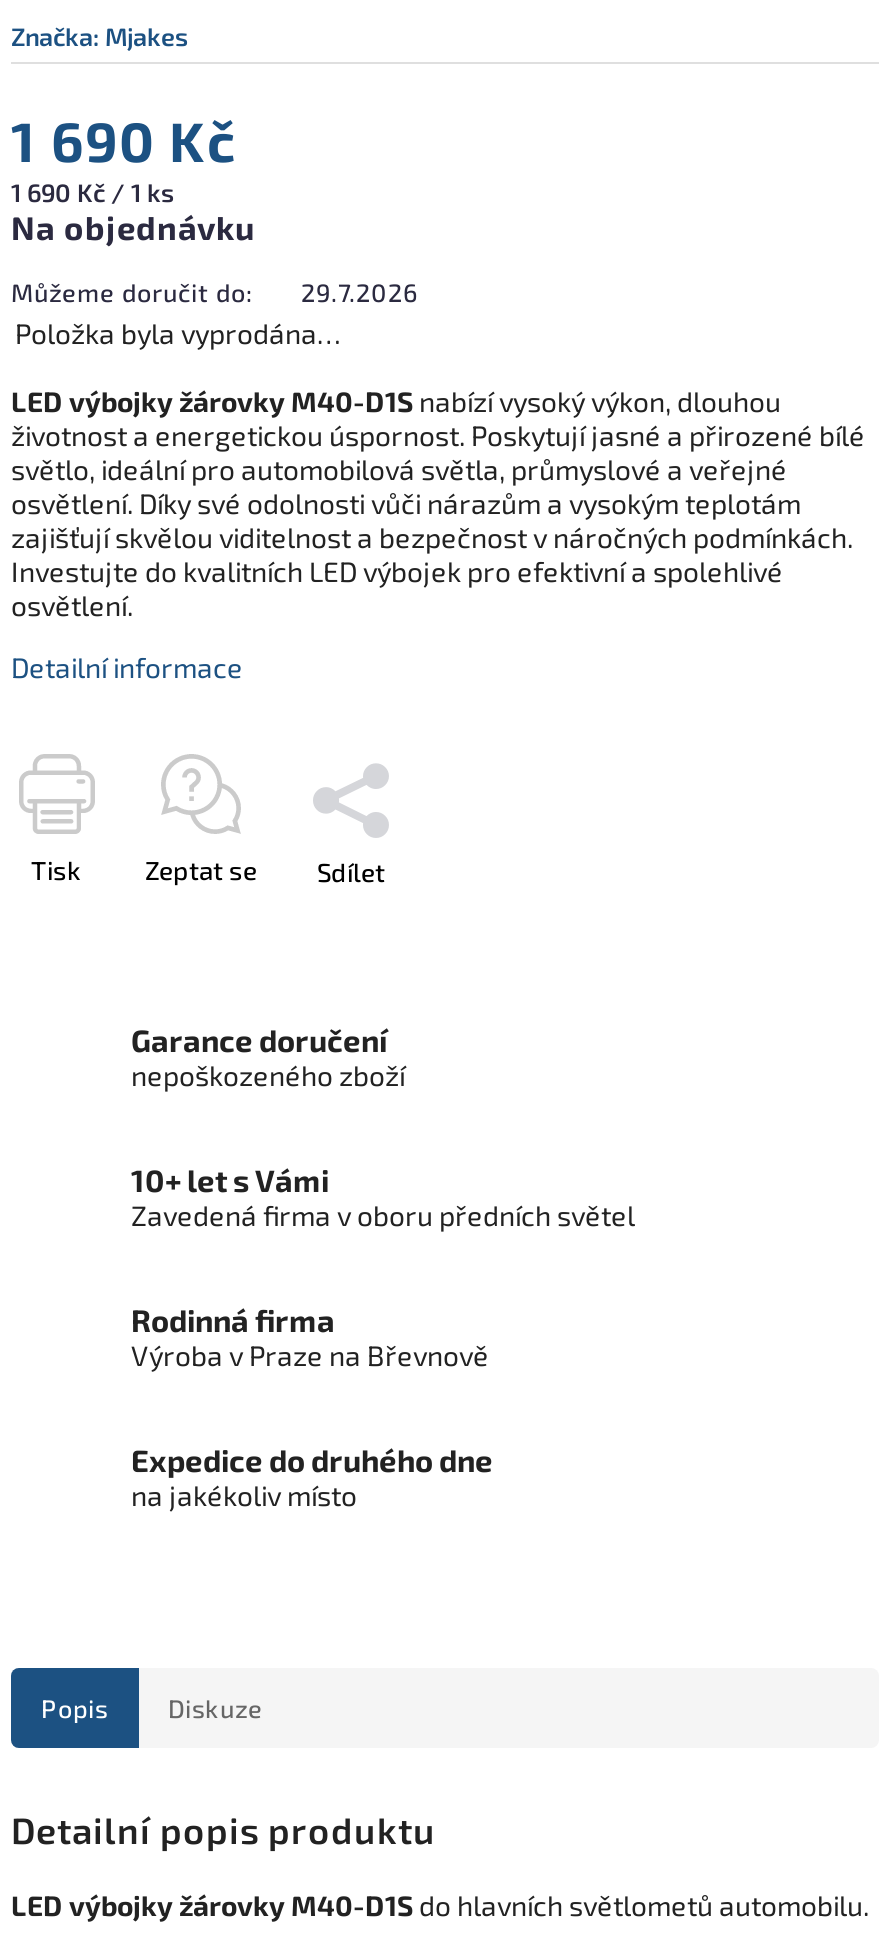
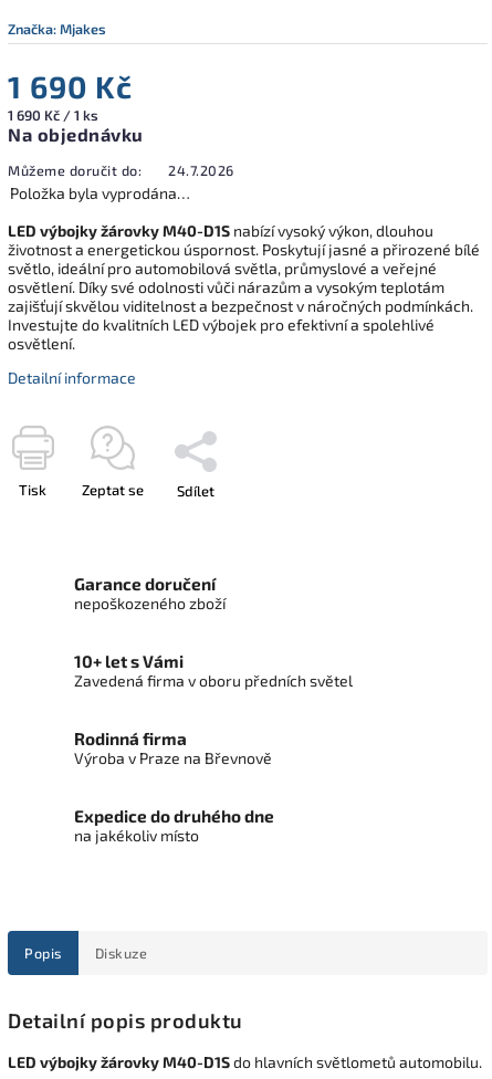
- Můžeme doručit do: 29.7.2026
+ Můžeme doručit do: 24.7.2026
